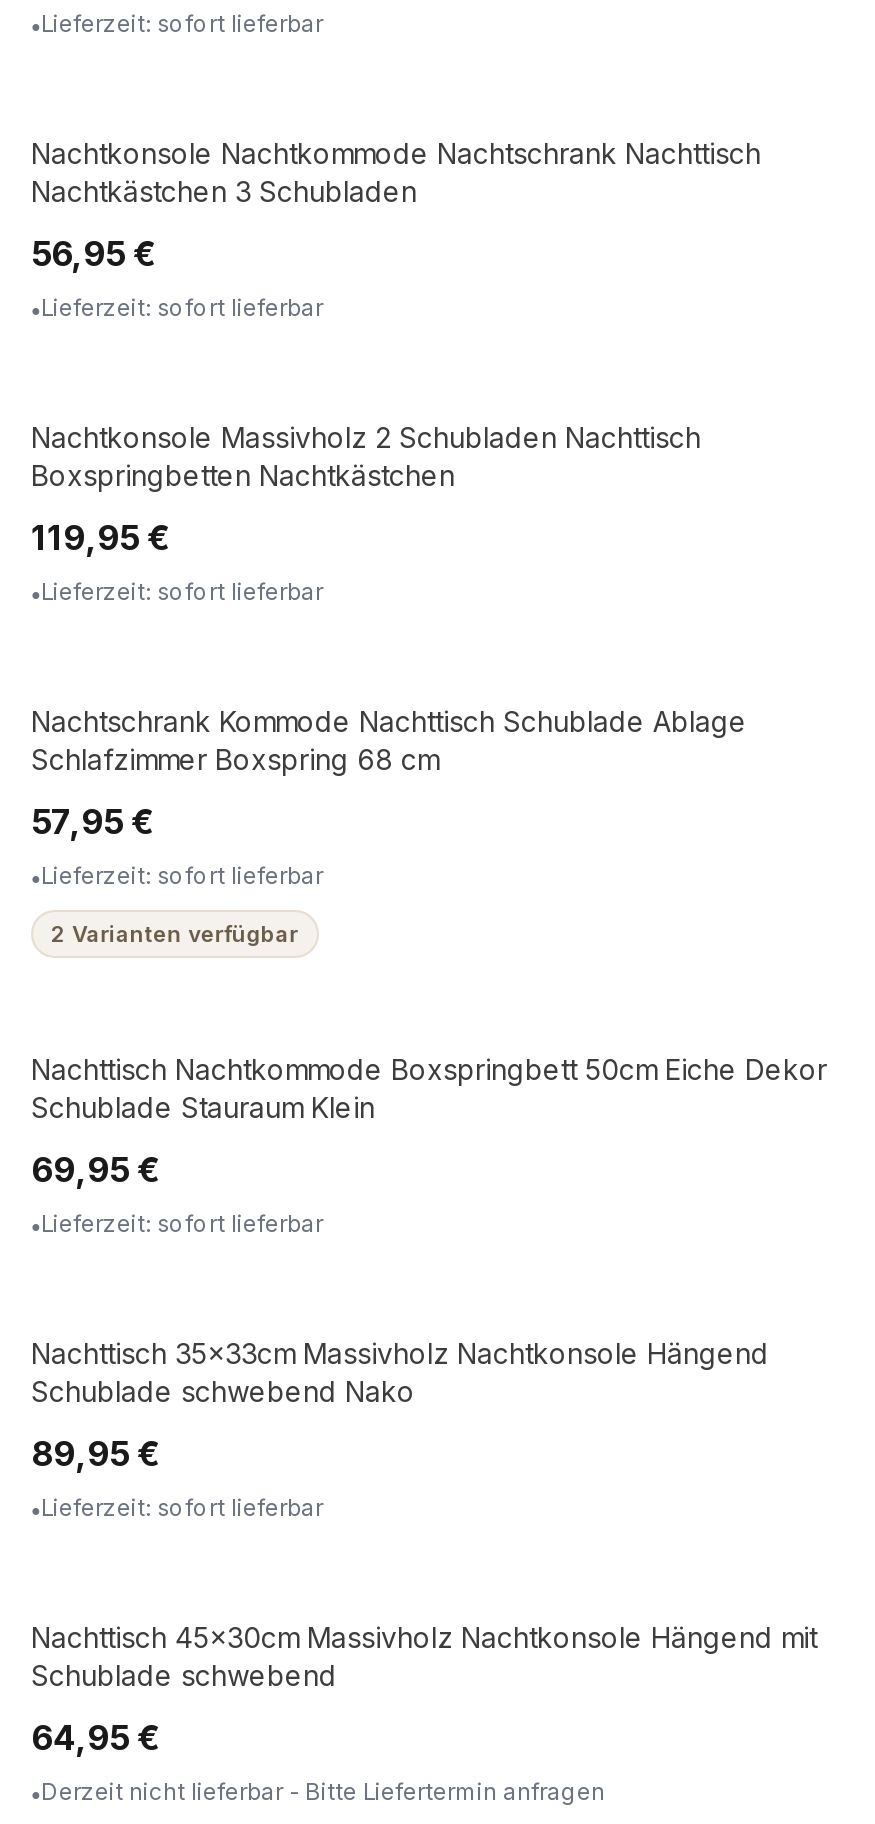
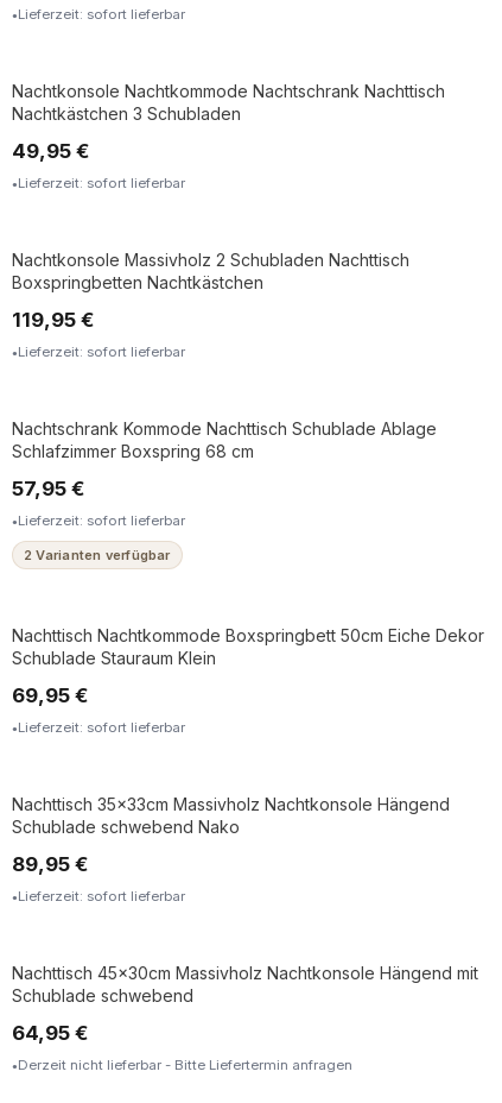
- 56,95 €
+ 49,95 €
